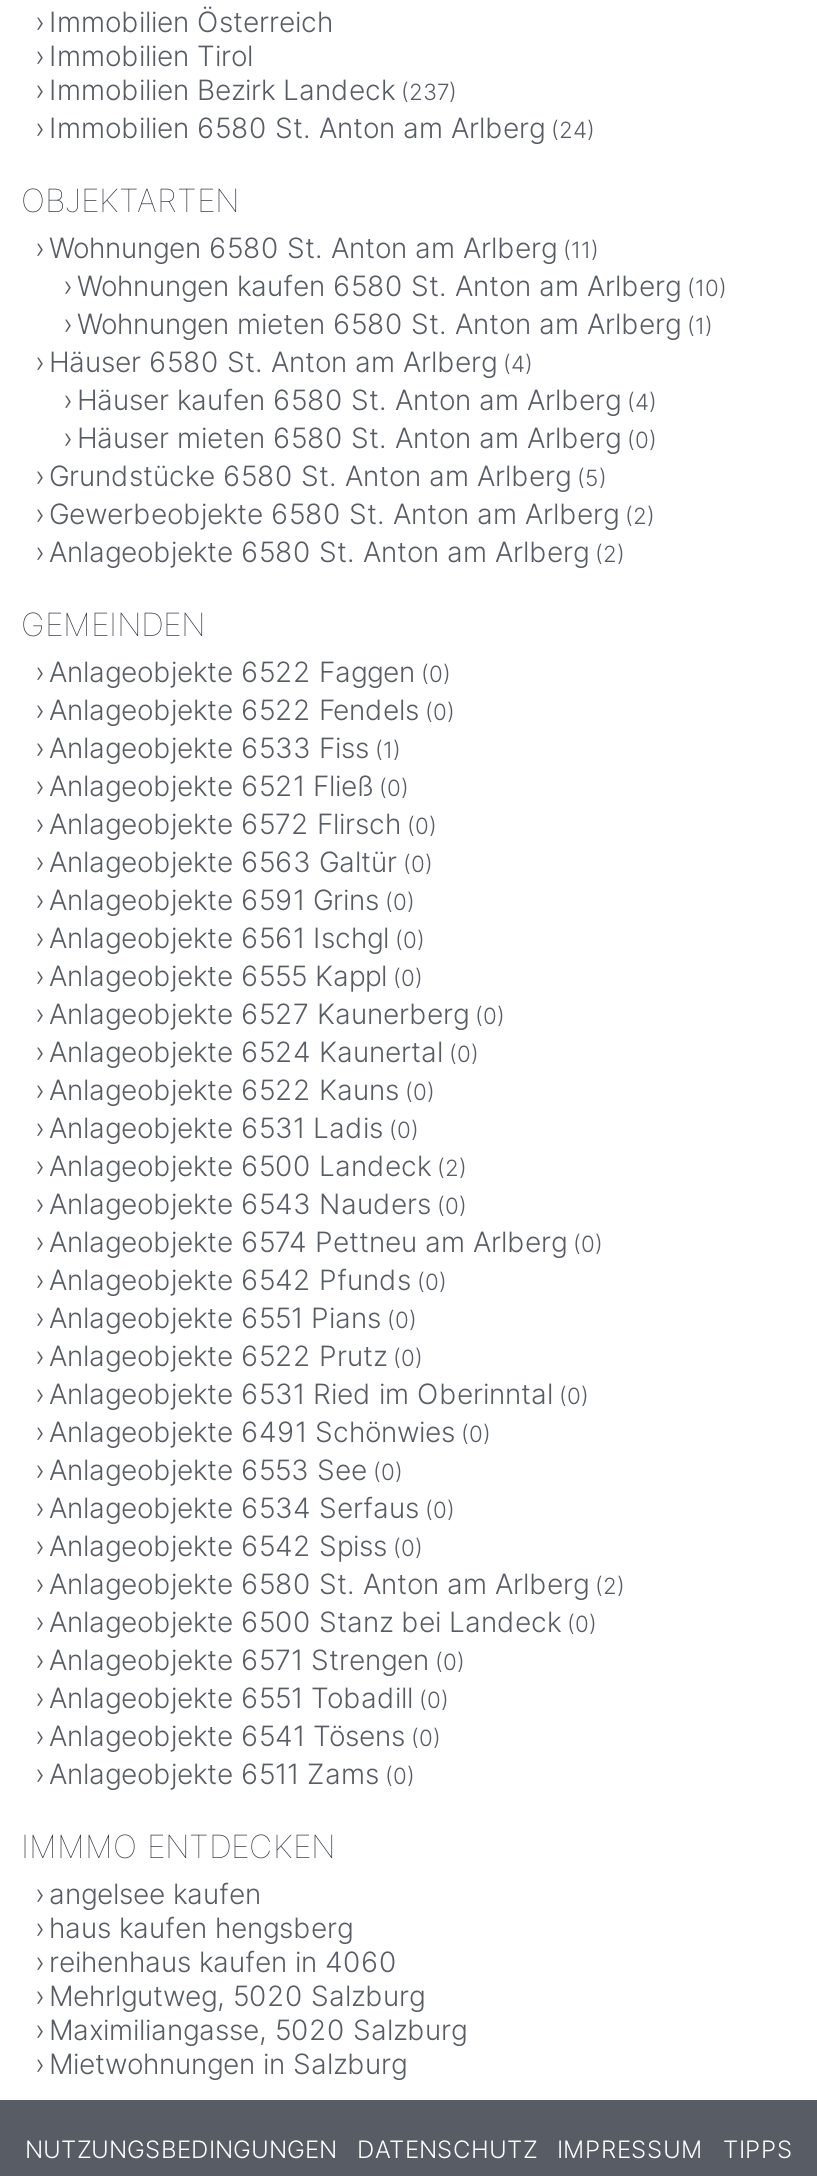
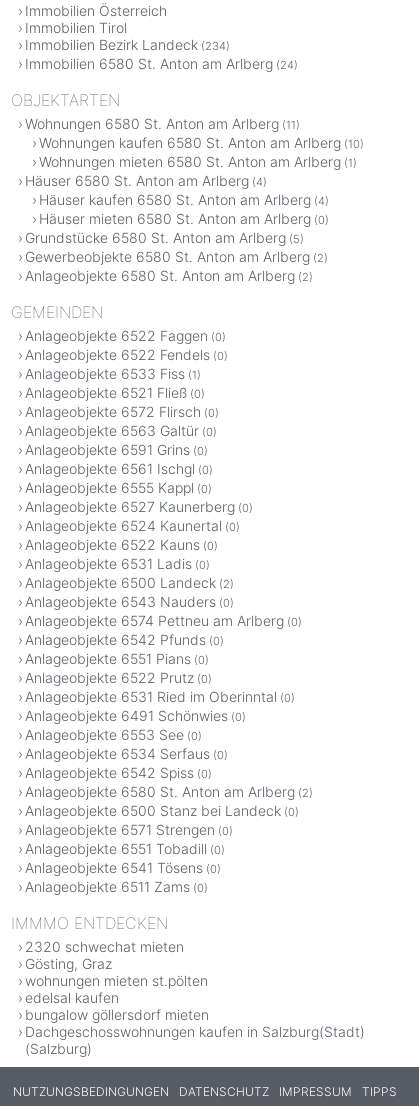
- Immobilien Bezirk Landeck (237)
+ Immobilien Bezirk Landeck (234)

- angelsee kaufen
- haus kaufen hengsberg
- reihenhaus kaufen in 4060
- Mehrlgutweg, 5020 Salzburg
- Maximiliangasse, 5020 Salzburg
- Mietwohnungen in Salzburg
+ 2320 schwechat mieten
+ Gösting, Graz
+ wohnungen mieten st.pölten
+ edelsal kaufen
+ bungalow göllersdorf mieten
+ Dachgeschosswohnungen kaufen in Salzburg(Stadt)
+ (Salzburg)
